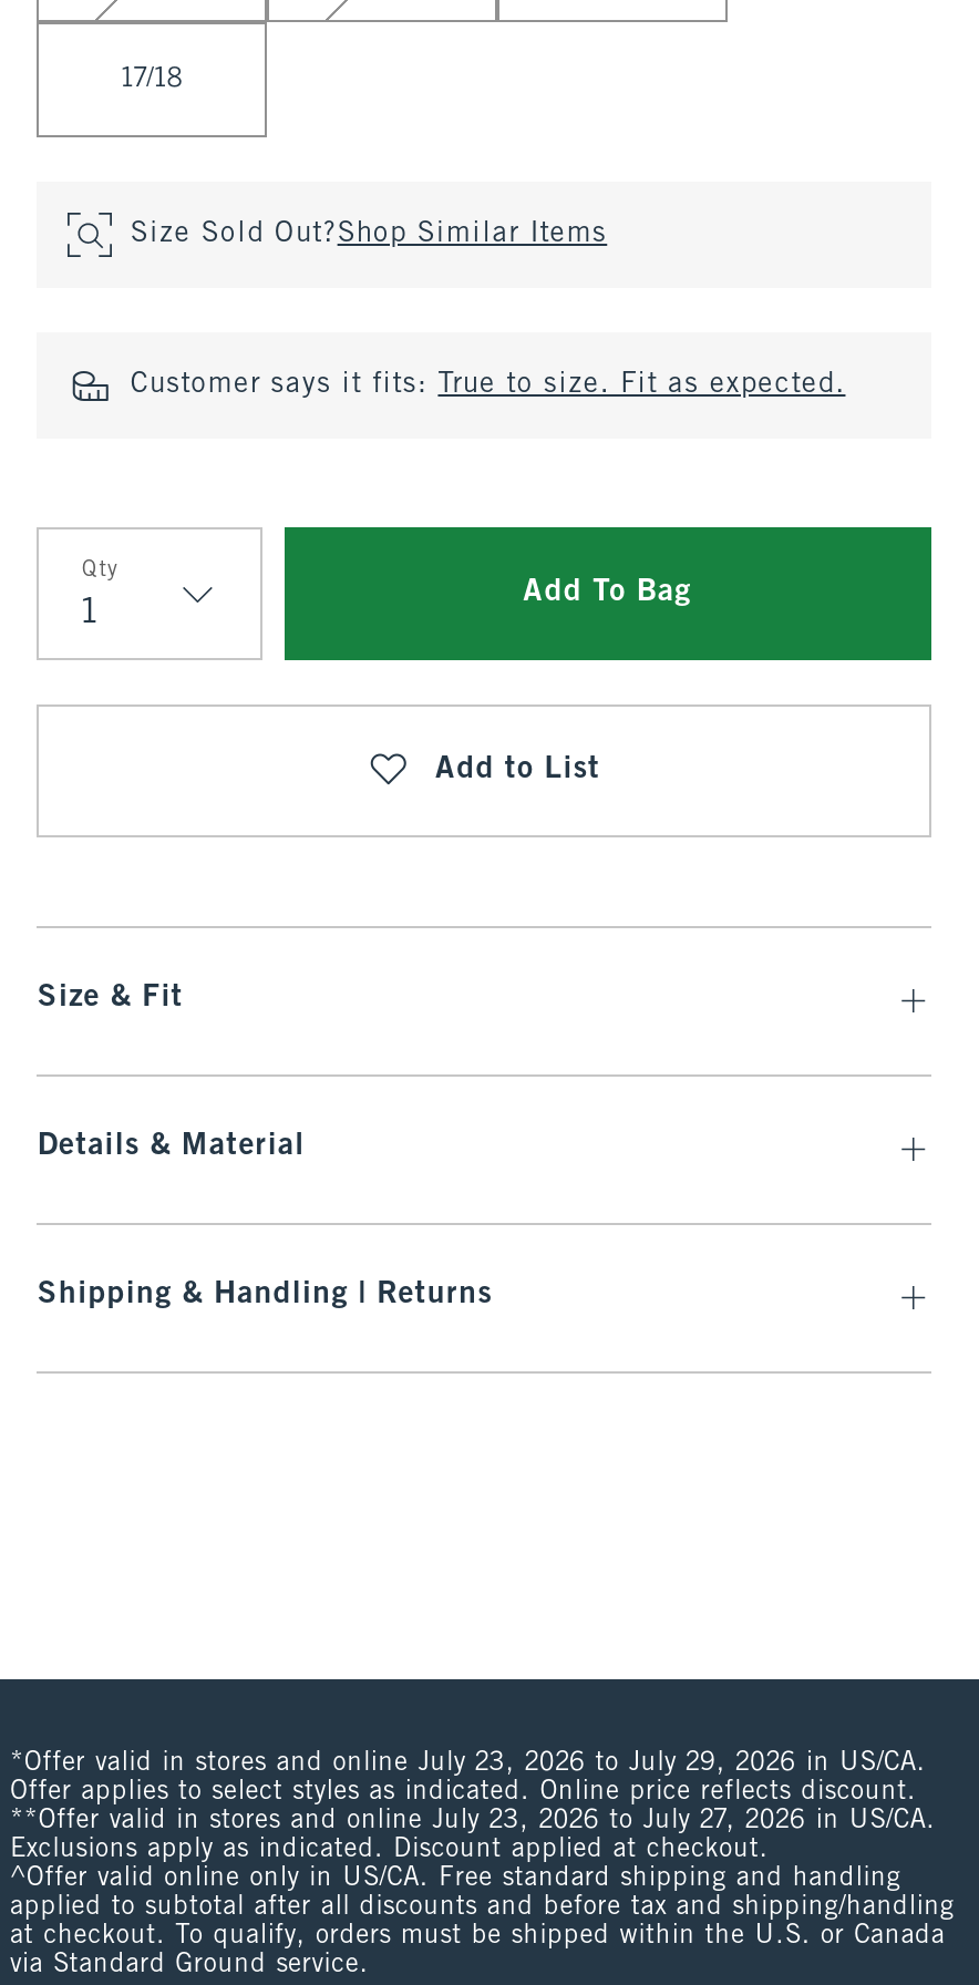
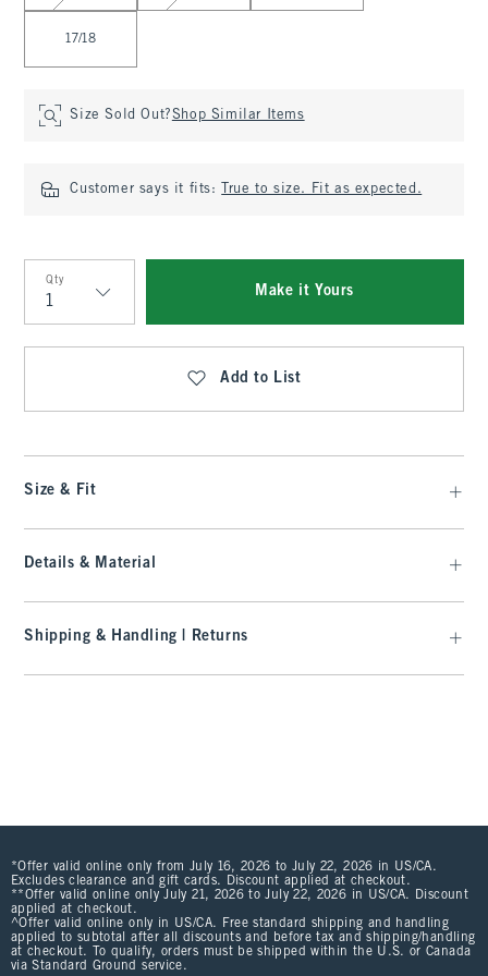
- Add To Bag
+ Make it Yours

- *Offer valid in stores and online July 23, 2026 to July 29, 2026 in US/CA.
- Offer applies to select styles as indicated. Online price reflects discount.
- **Offer valid in stores and online July 23, 2026 to July 27, 2026 in US/CA.
- Exclusions apply as indicated. Discount applied at checkout.
+ *Offer valid online only from July 16, 2026 to July 22, 2026 in US/CA.
+ Excludes clearance and gift cards. Discount applied at checkout.
+ **Offer valid online only July 21, 2026 to July 22, 2026 in US/CA. Discount
+ applied at checkout.
